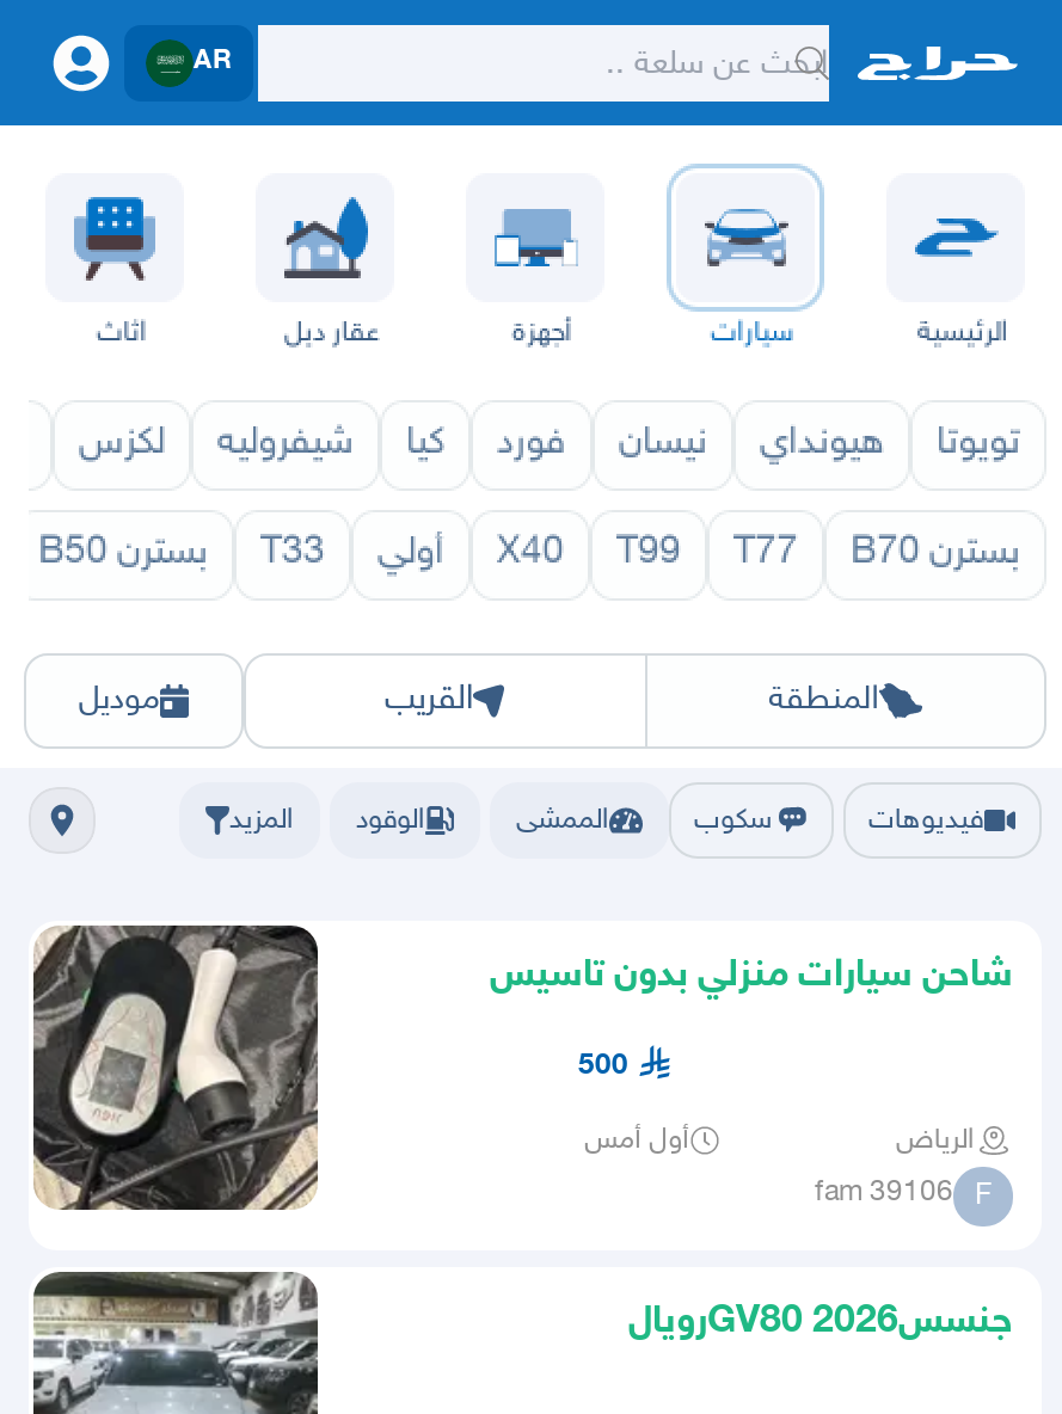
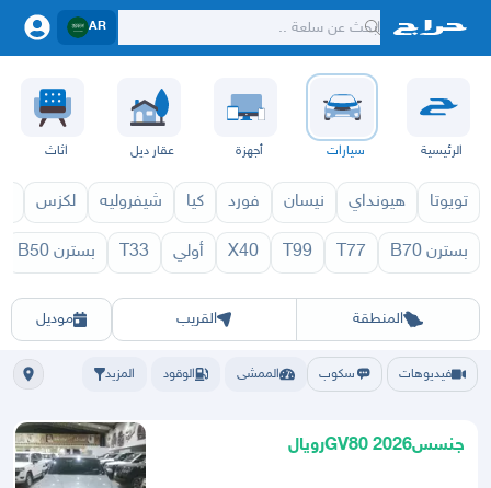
- [image]

- شاحن سيارات منزلي بدون تاسيس
- 500
- الرياض
- أول أمس
- F
- fam 39106
